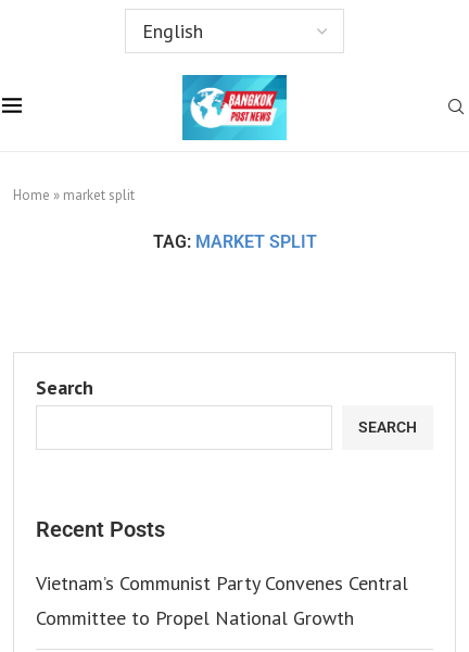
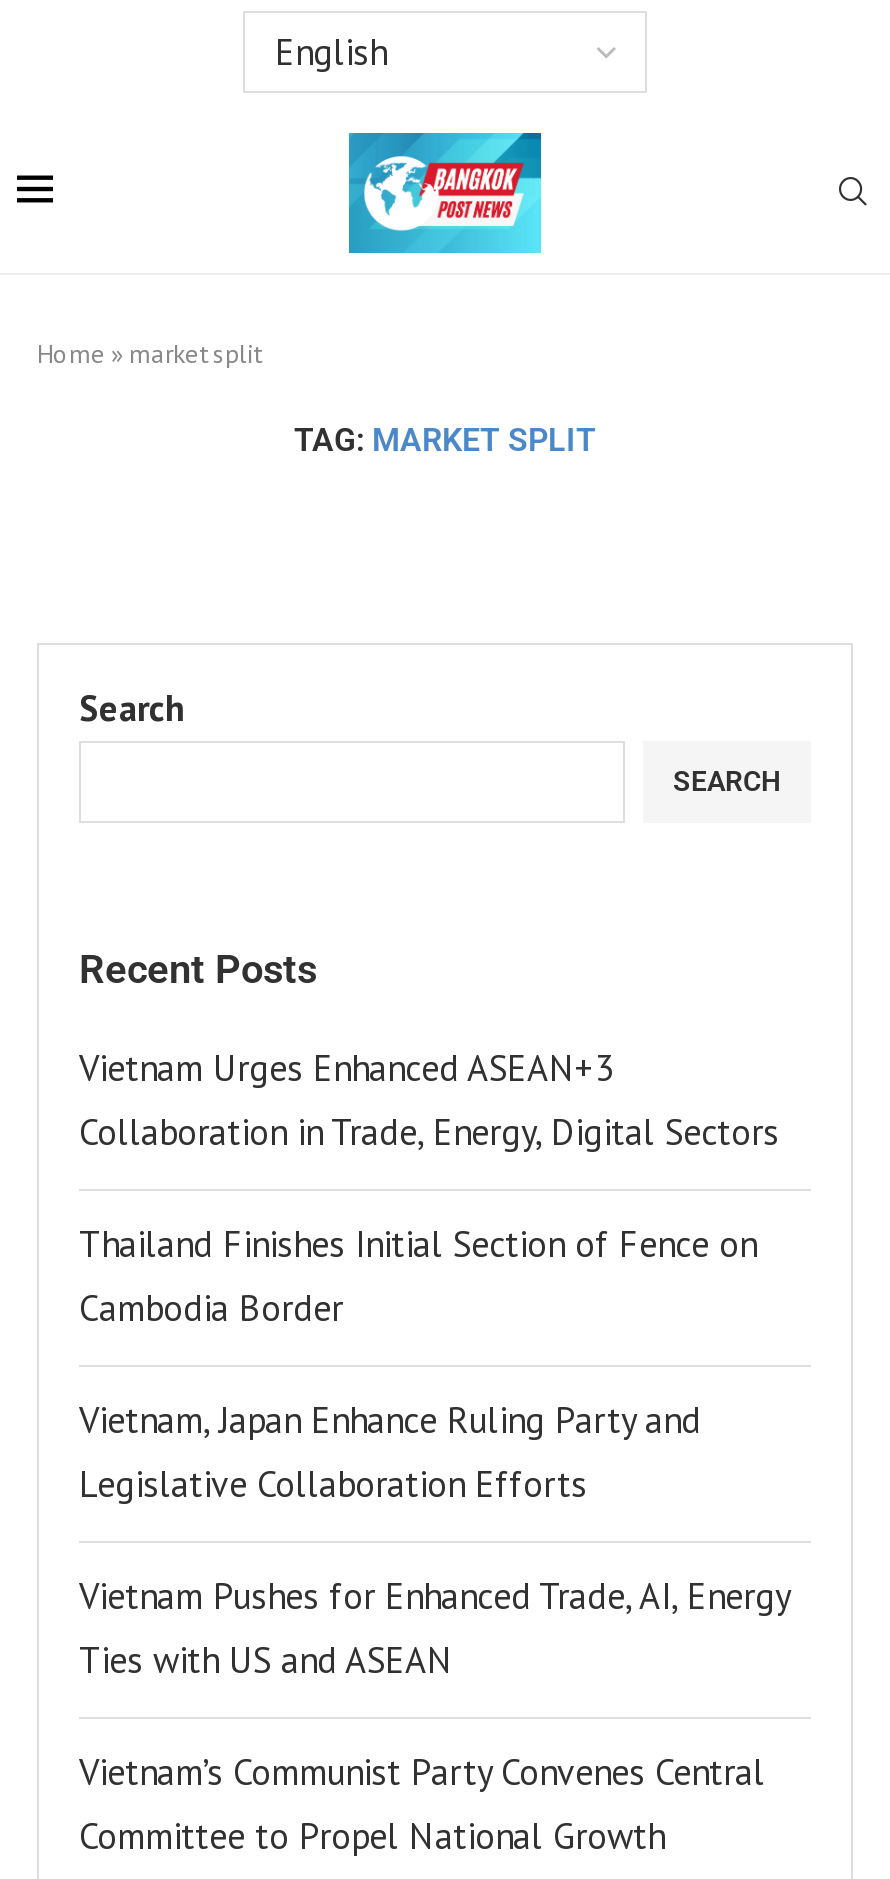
+ Vietnam Urges Enhanced ASEAN+3
+ Collaboration in Trade, Energy, Digital Sectors
+ Thailand Finishes Initial Section of Fence on
+ Cambodia Border
+ Vietnam, Japan Enhance Ruling Party and
+ Legislative Collaboration Efforts
+ Vietnam Pushes for Enhanced Trade, AI, Energy
+ Ties with US and ASEAN
